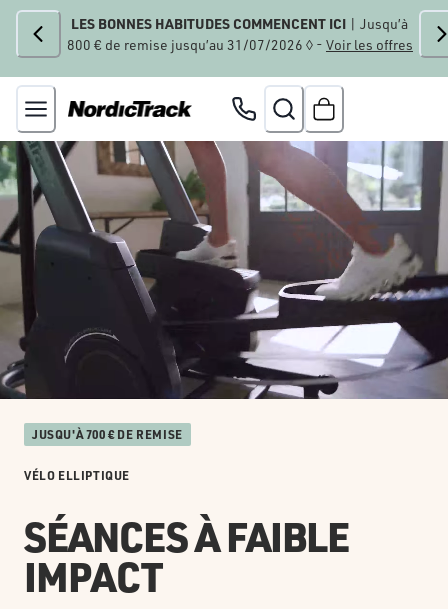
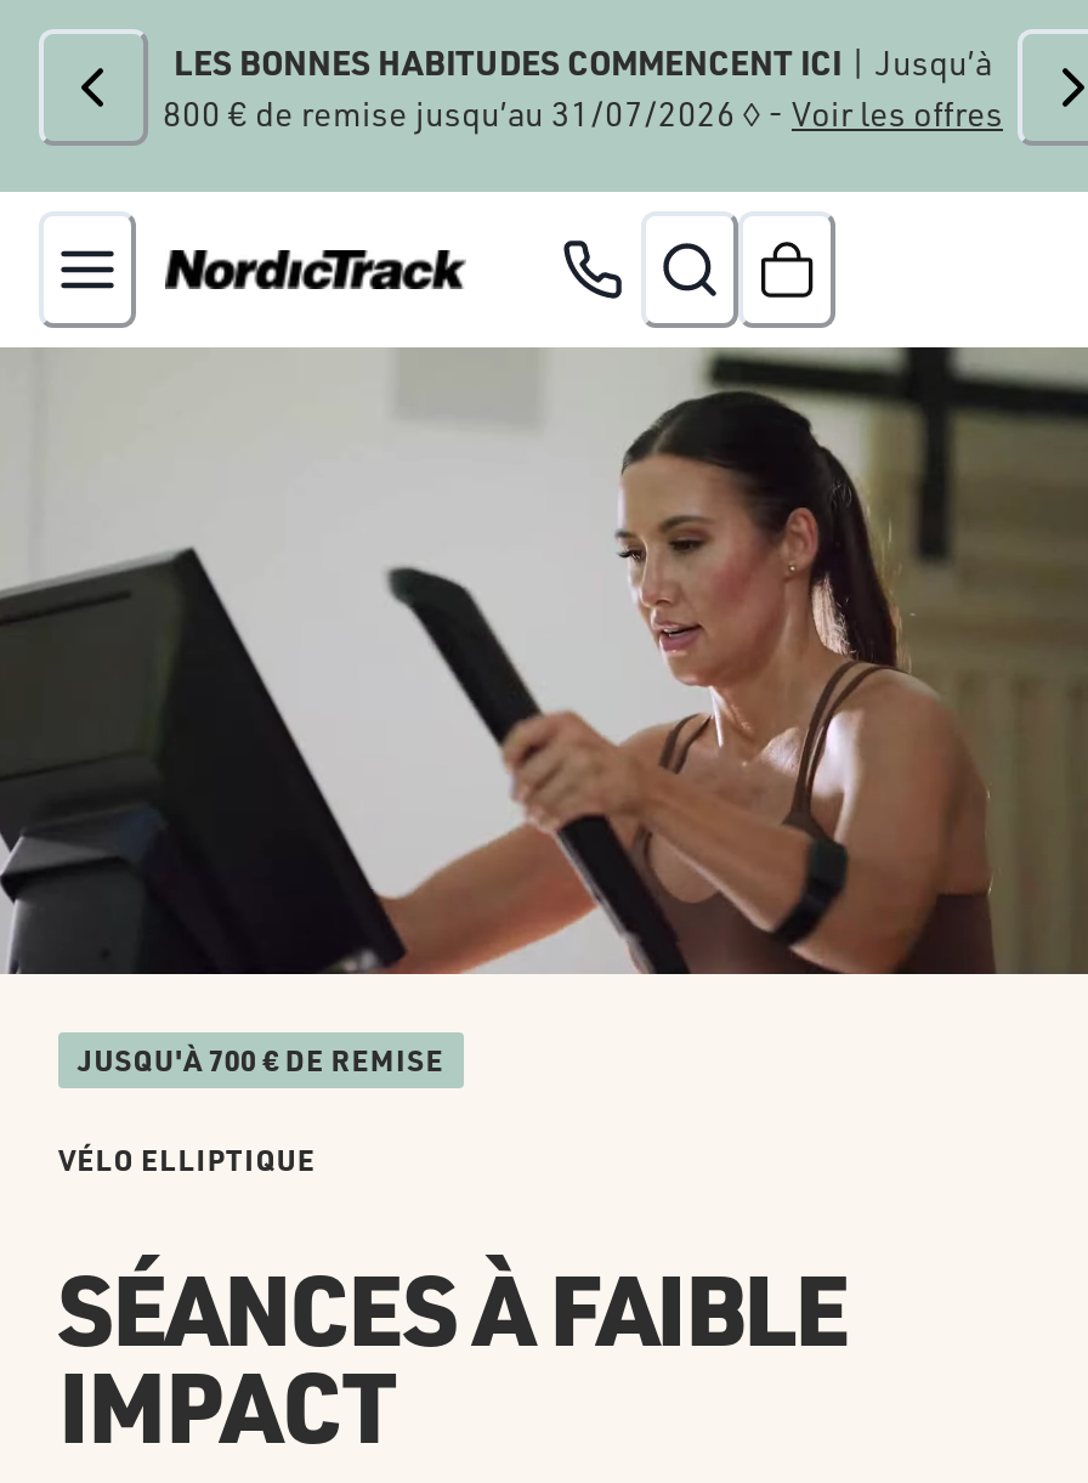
- [image]
+ [image]
